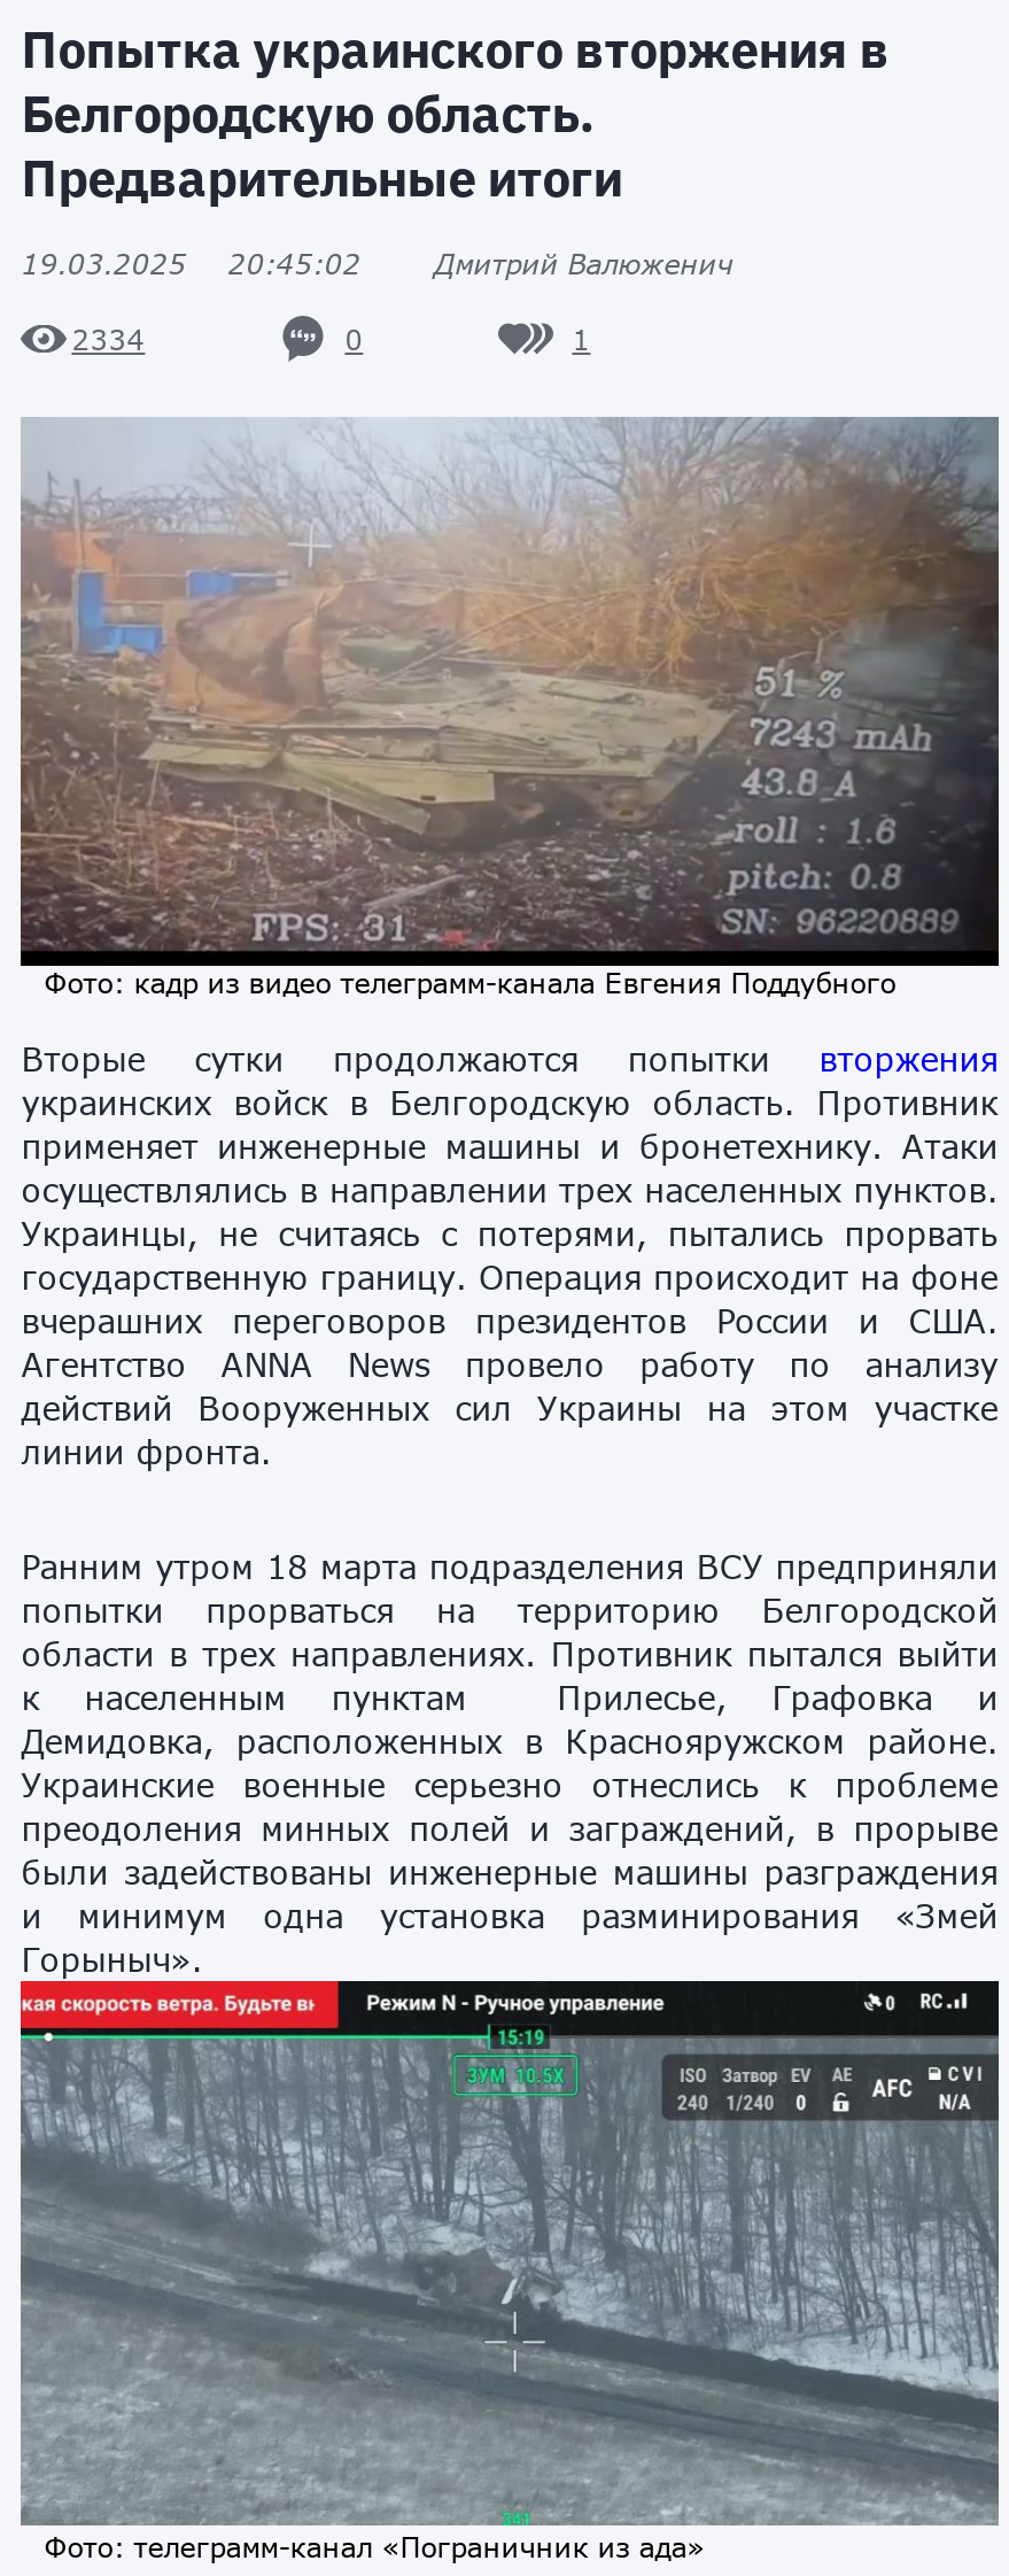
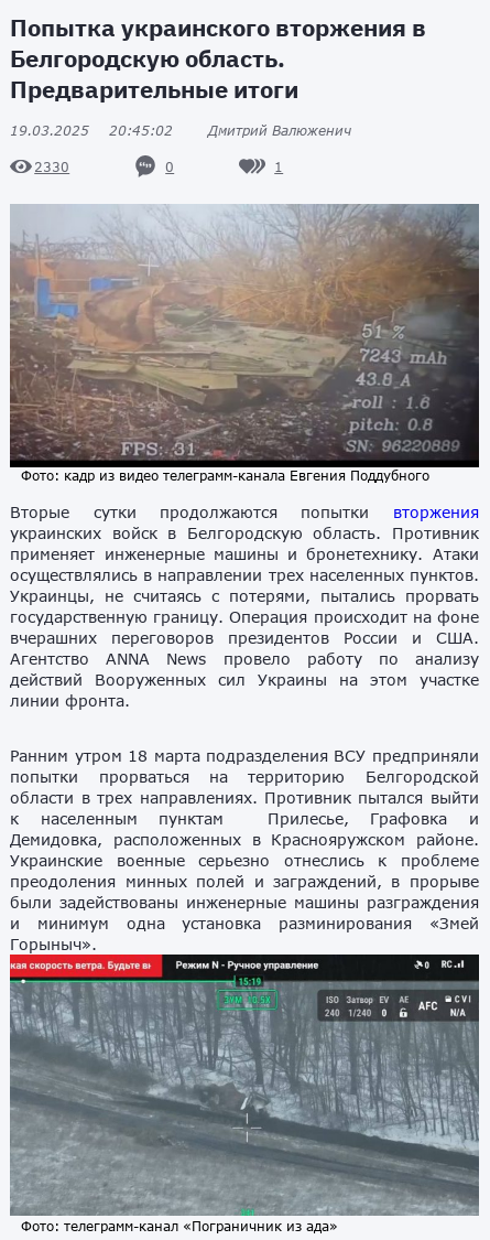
- 2334
+ 2330
